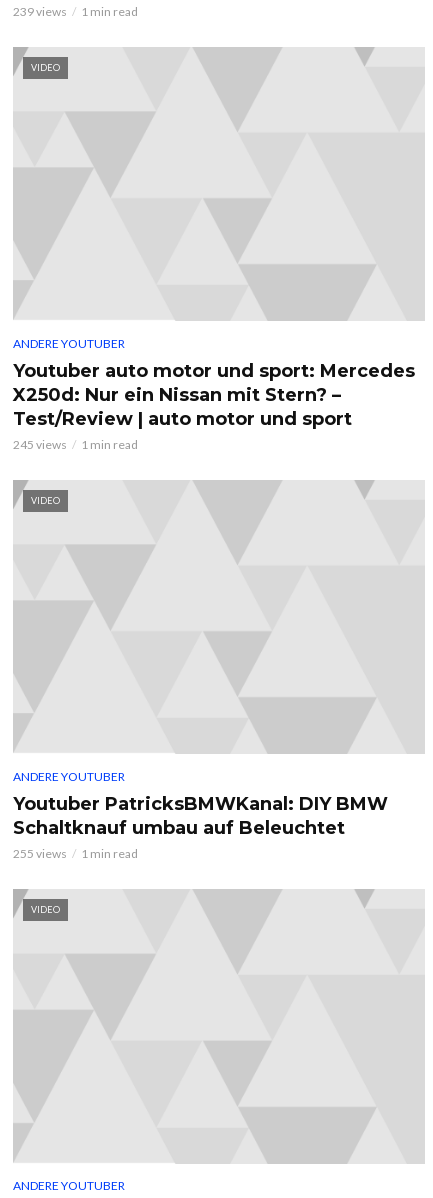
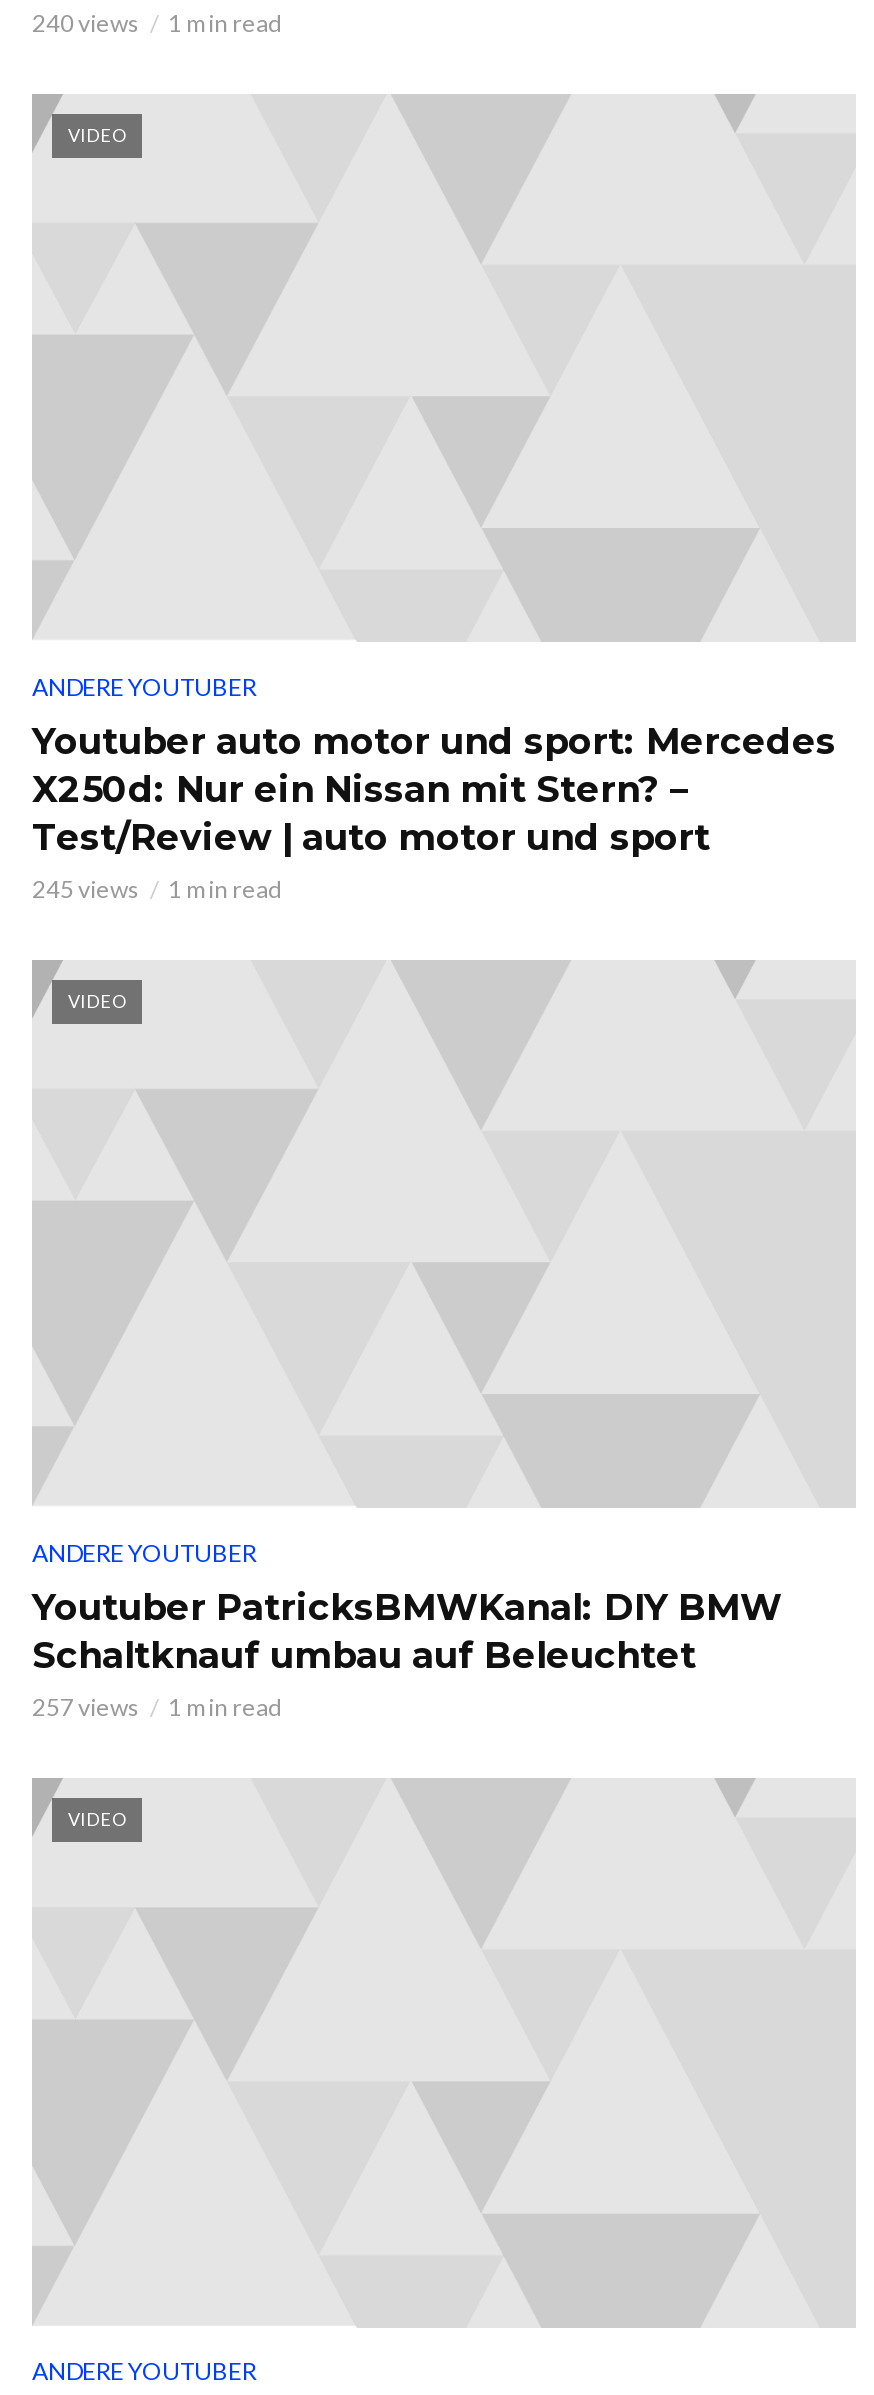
- 239 views 1 min read
+ 240 views 1 min read

- 255 views 1 min read
+ 257 views 1 min read
